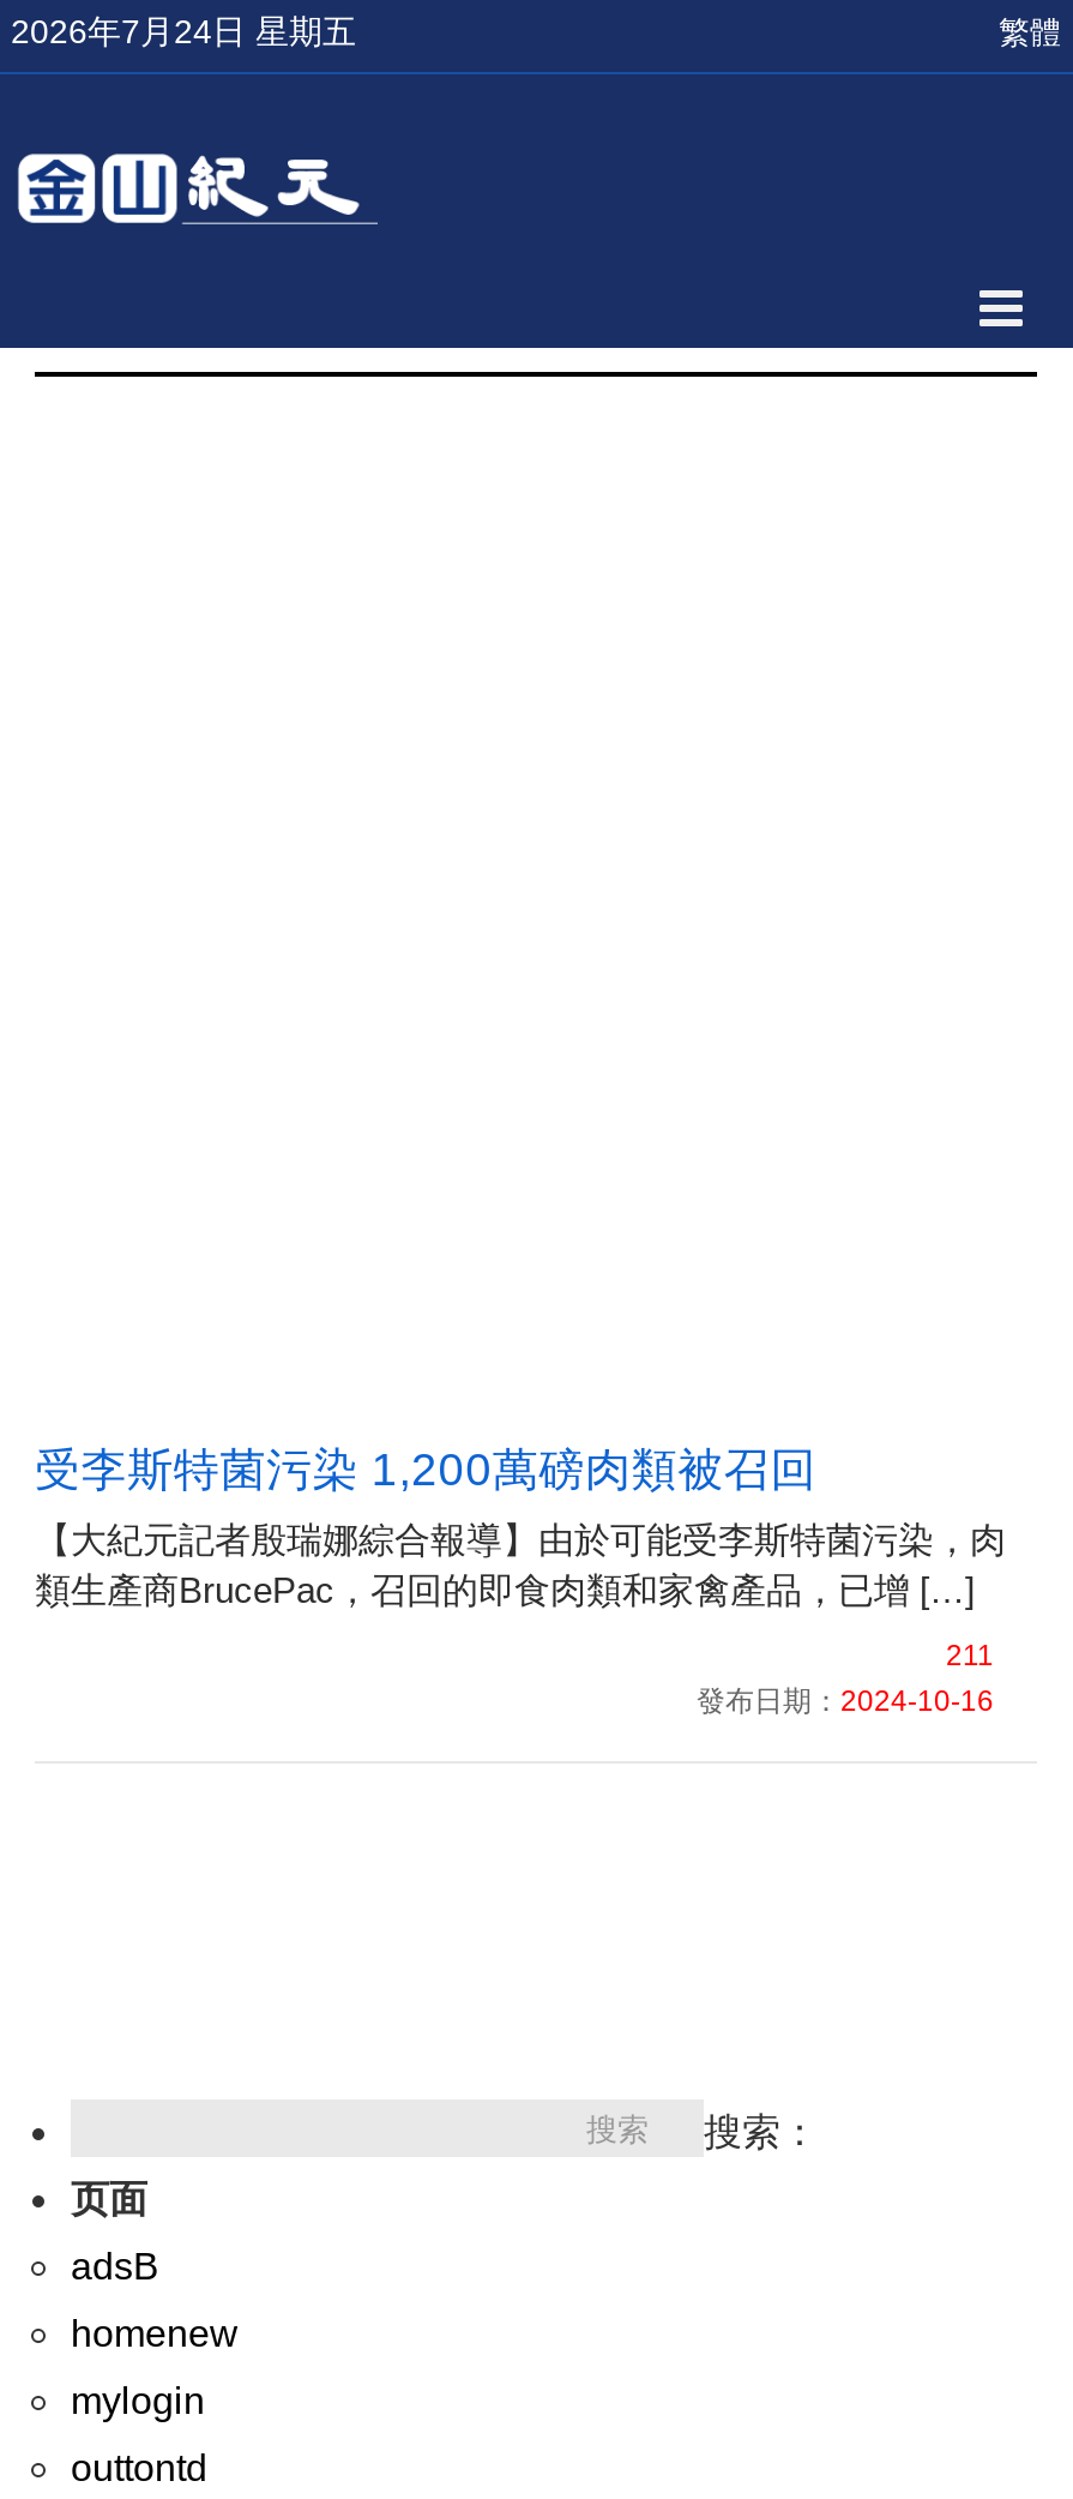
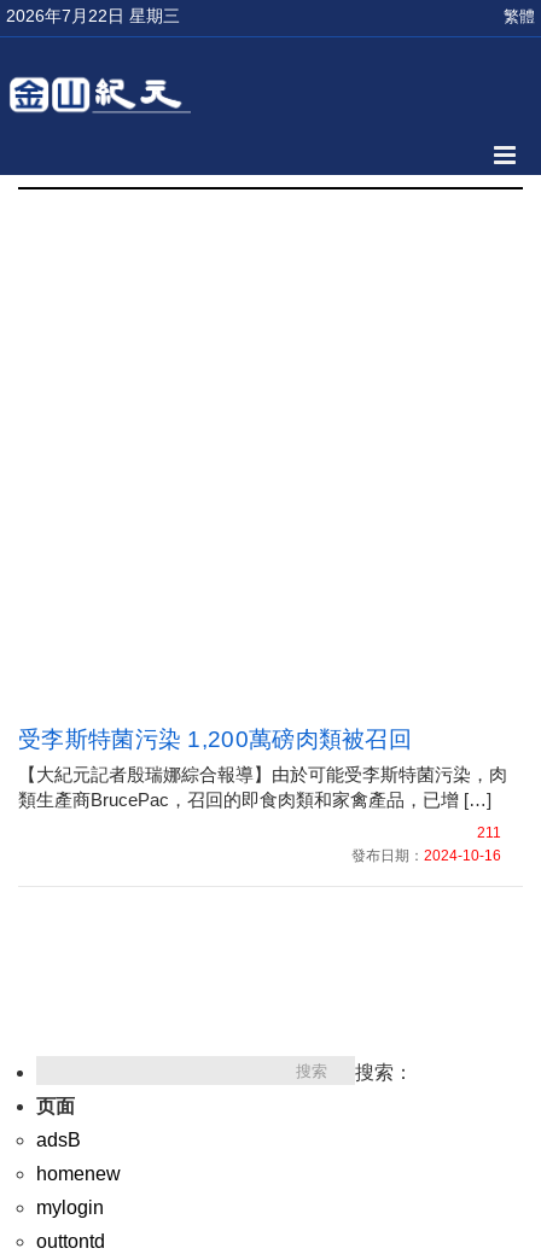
- 2026年7月24日 星期五
+ 2026年7月22日 星期三
